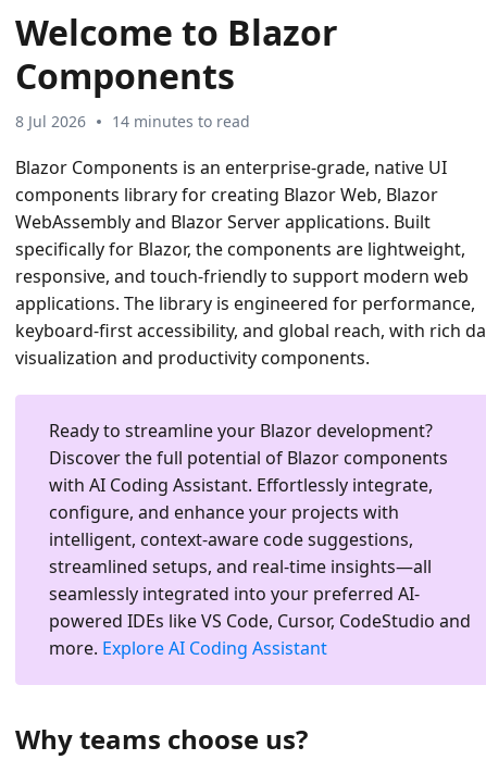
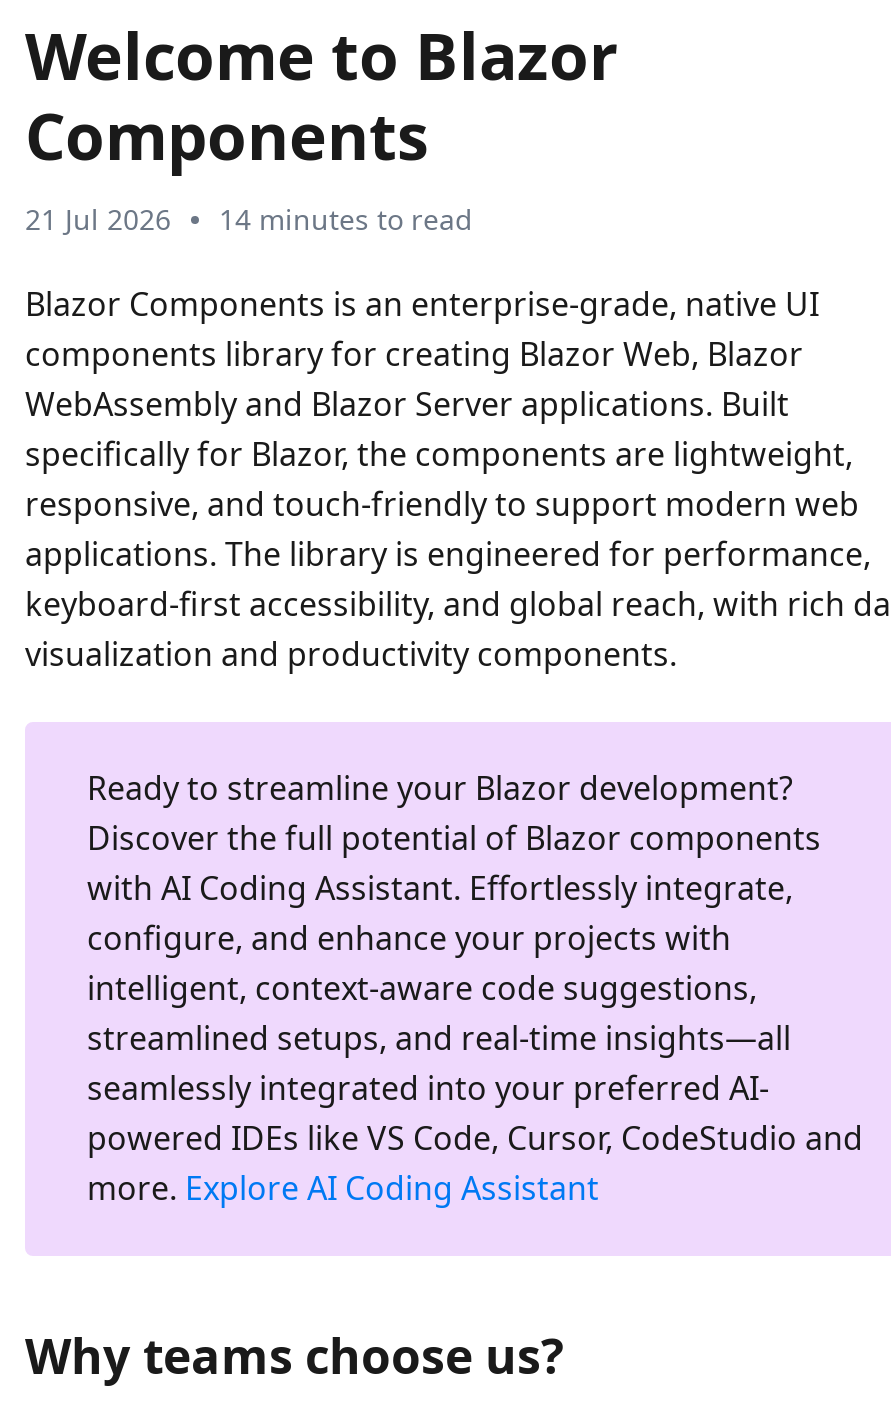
- 8 Jul 2026 14 minutes to read
+ 21 Jul 2026 14 minutes to read
